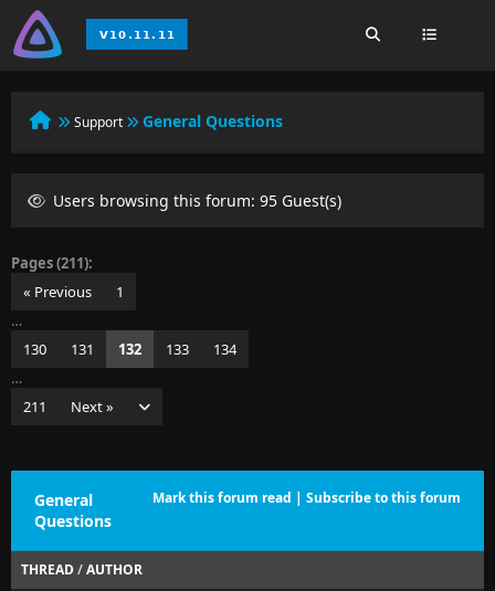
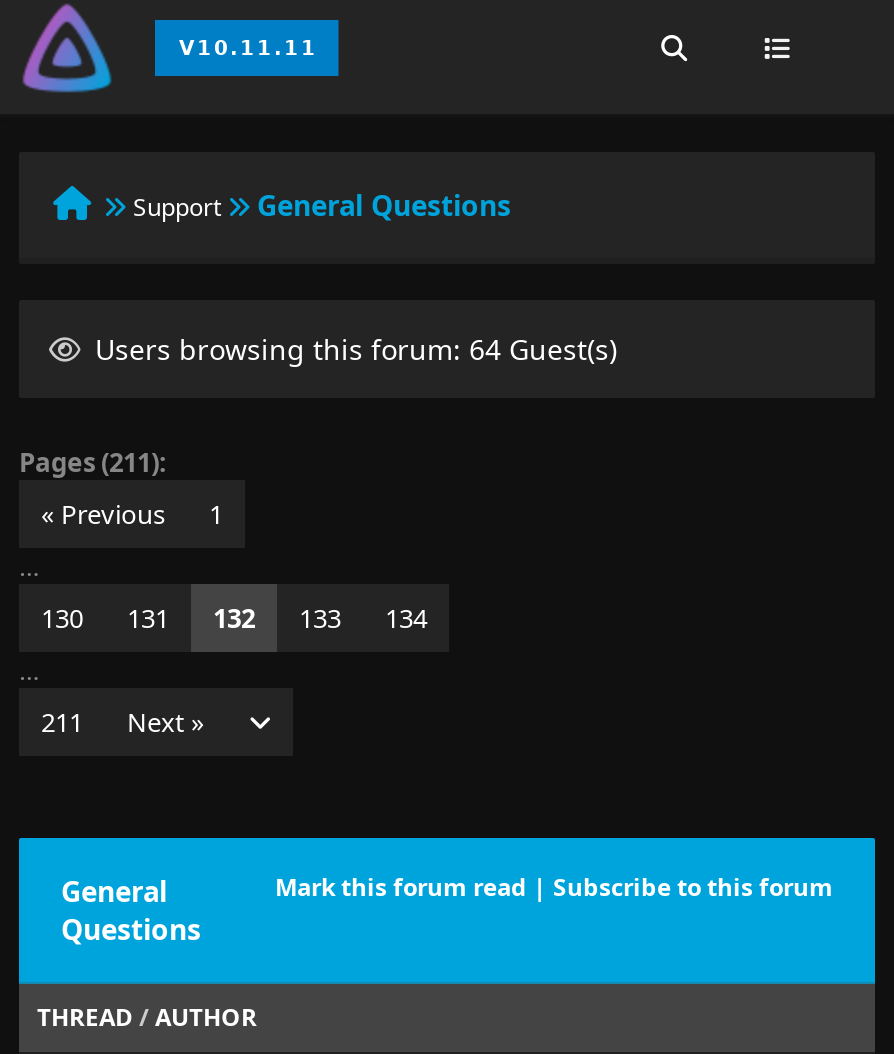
- Users browsing this forum: 95 Guest(s)
+ Users browsing this forum: 64 Guest(s)
